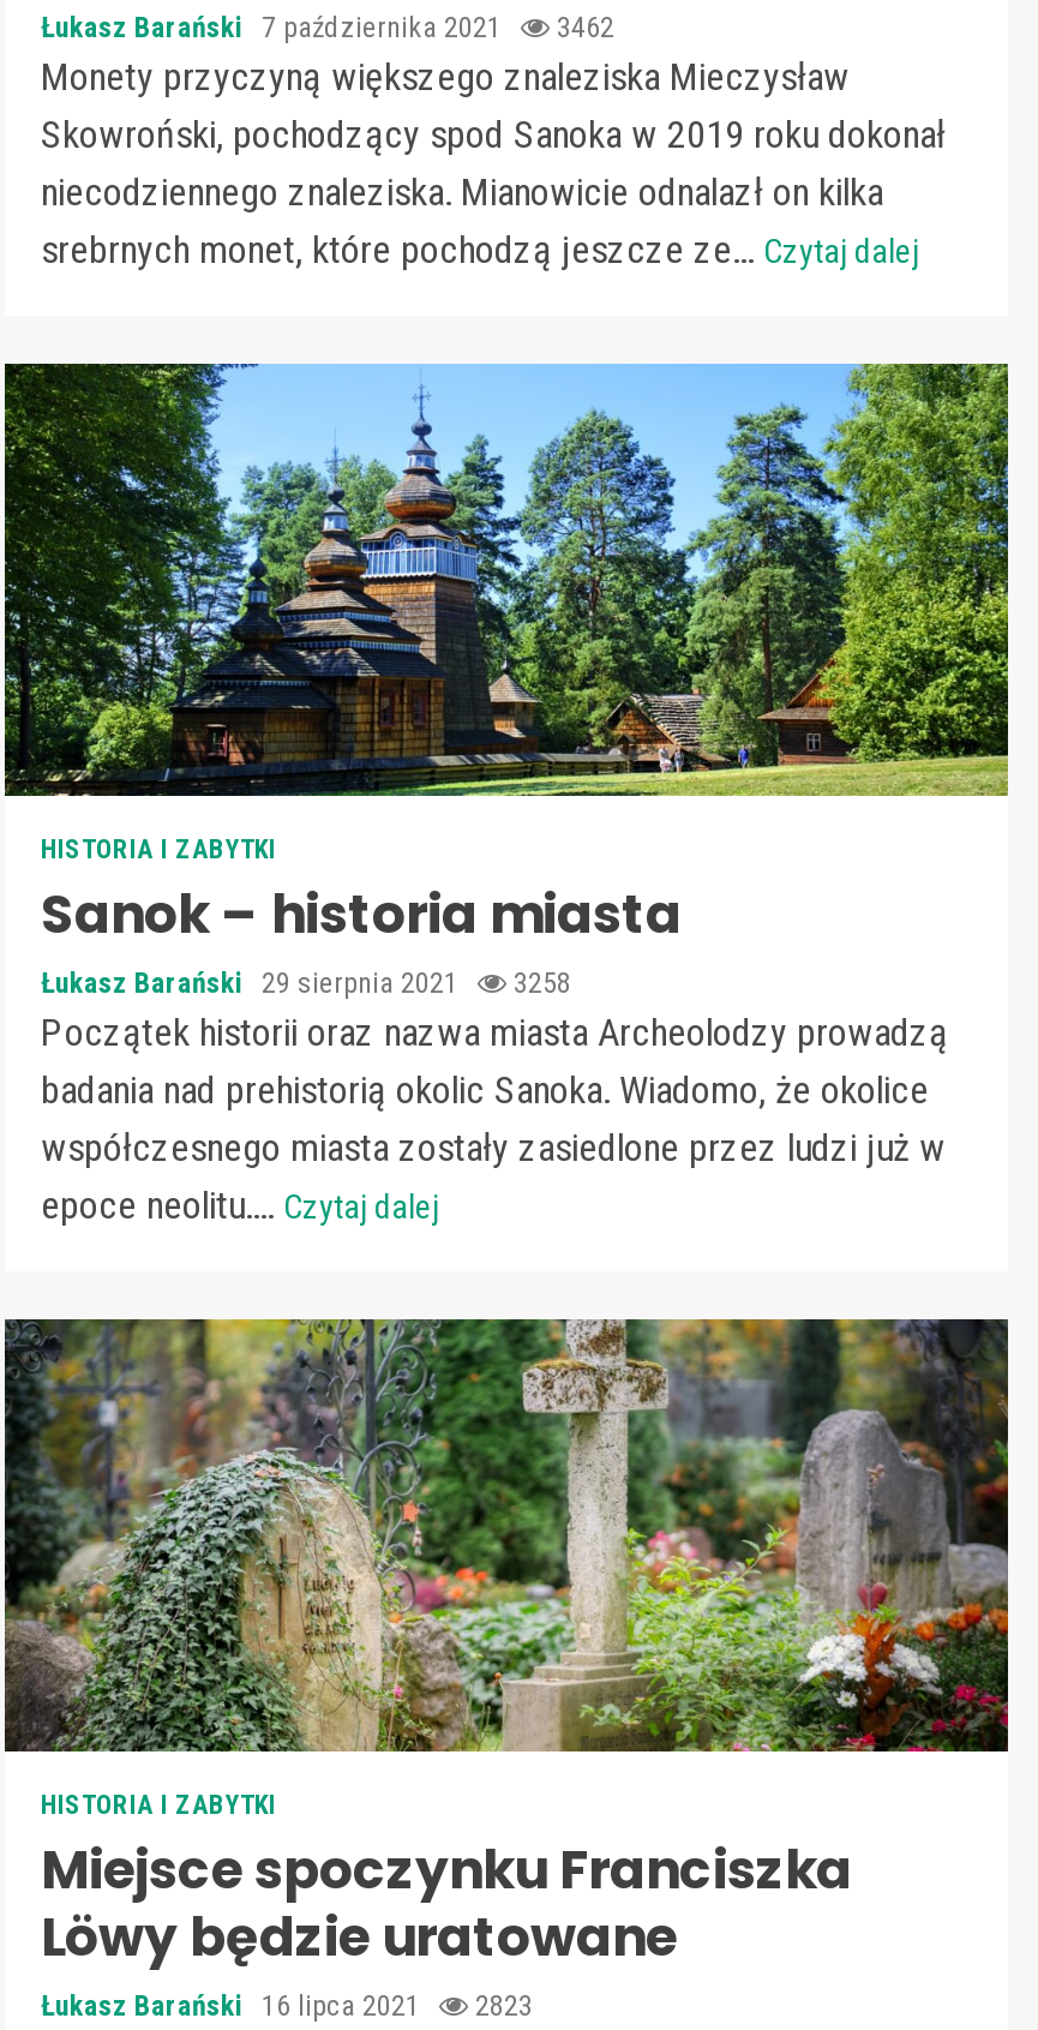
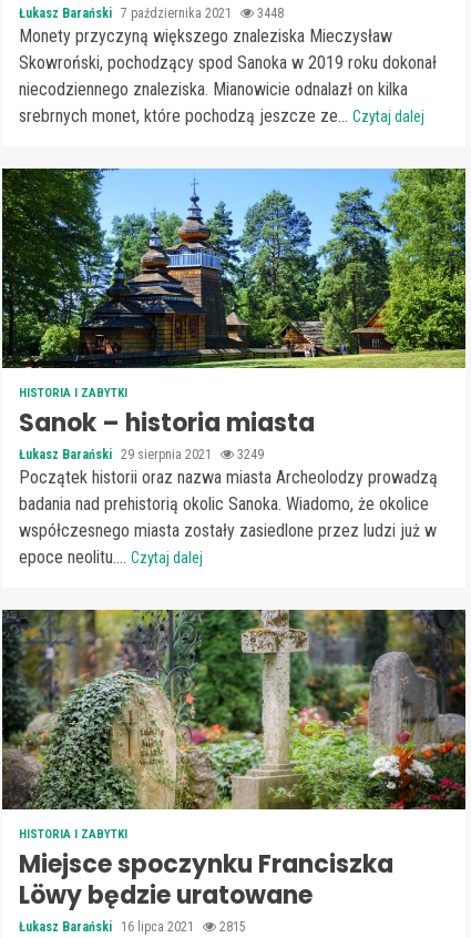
- Łukasz Barański 7 października 2021 3462
+ Łukasz Barański 7 października 2021 3448

- Łukasz Barański 29 sierpnia 2021 3258
+ Łukasz Barański 29 sierpnia 2021 3249

- Łukasz Barański 16 lipca 2021 2823
+ Łukasz Barański 16 lipca 2021 2815
